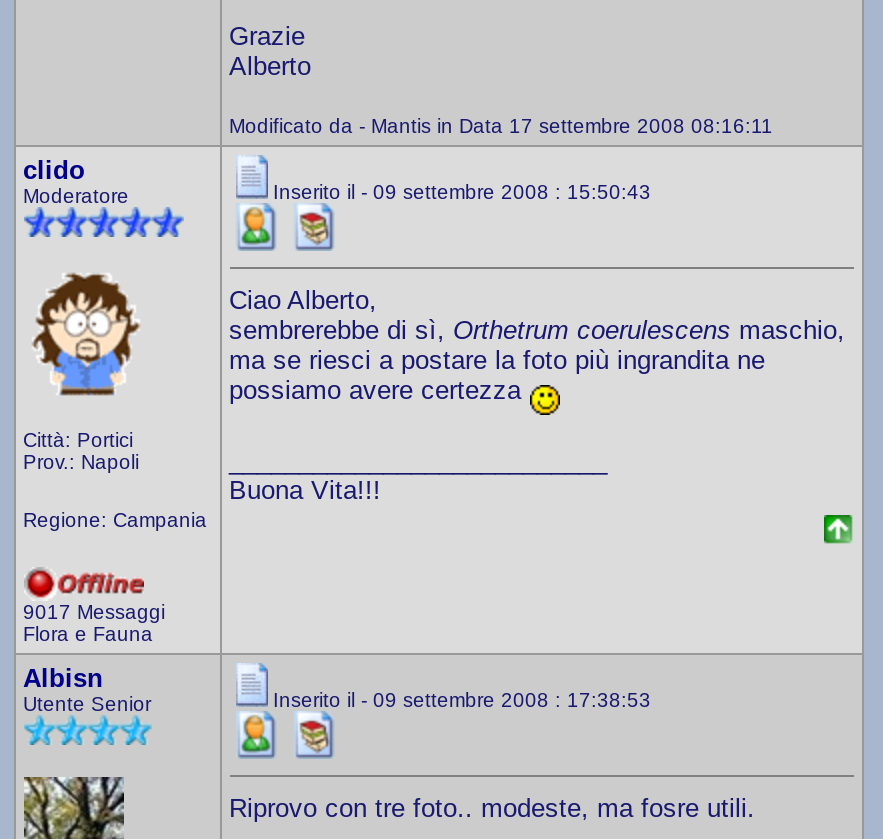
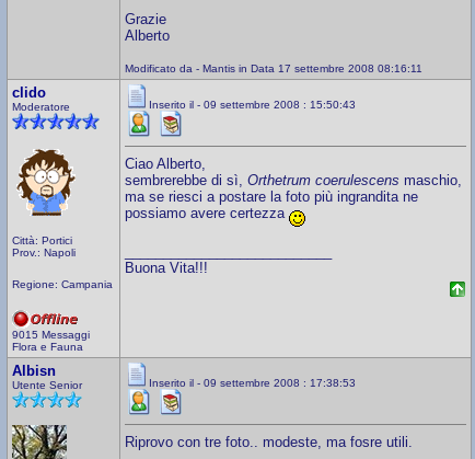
- 9017 Messaggi
+ 9015 Messaggi
